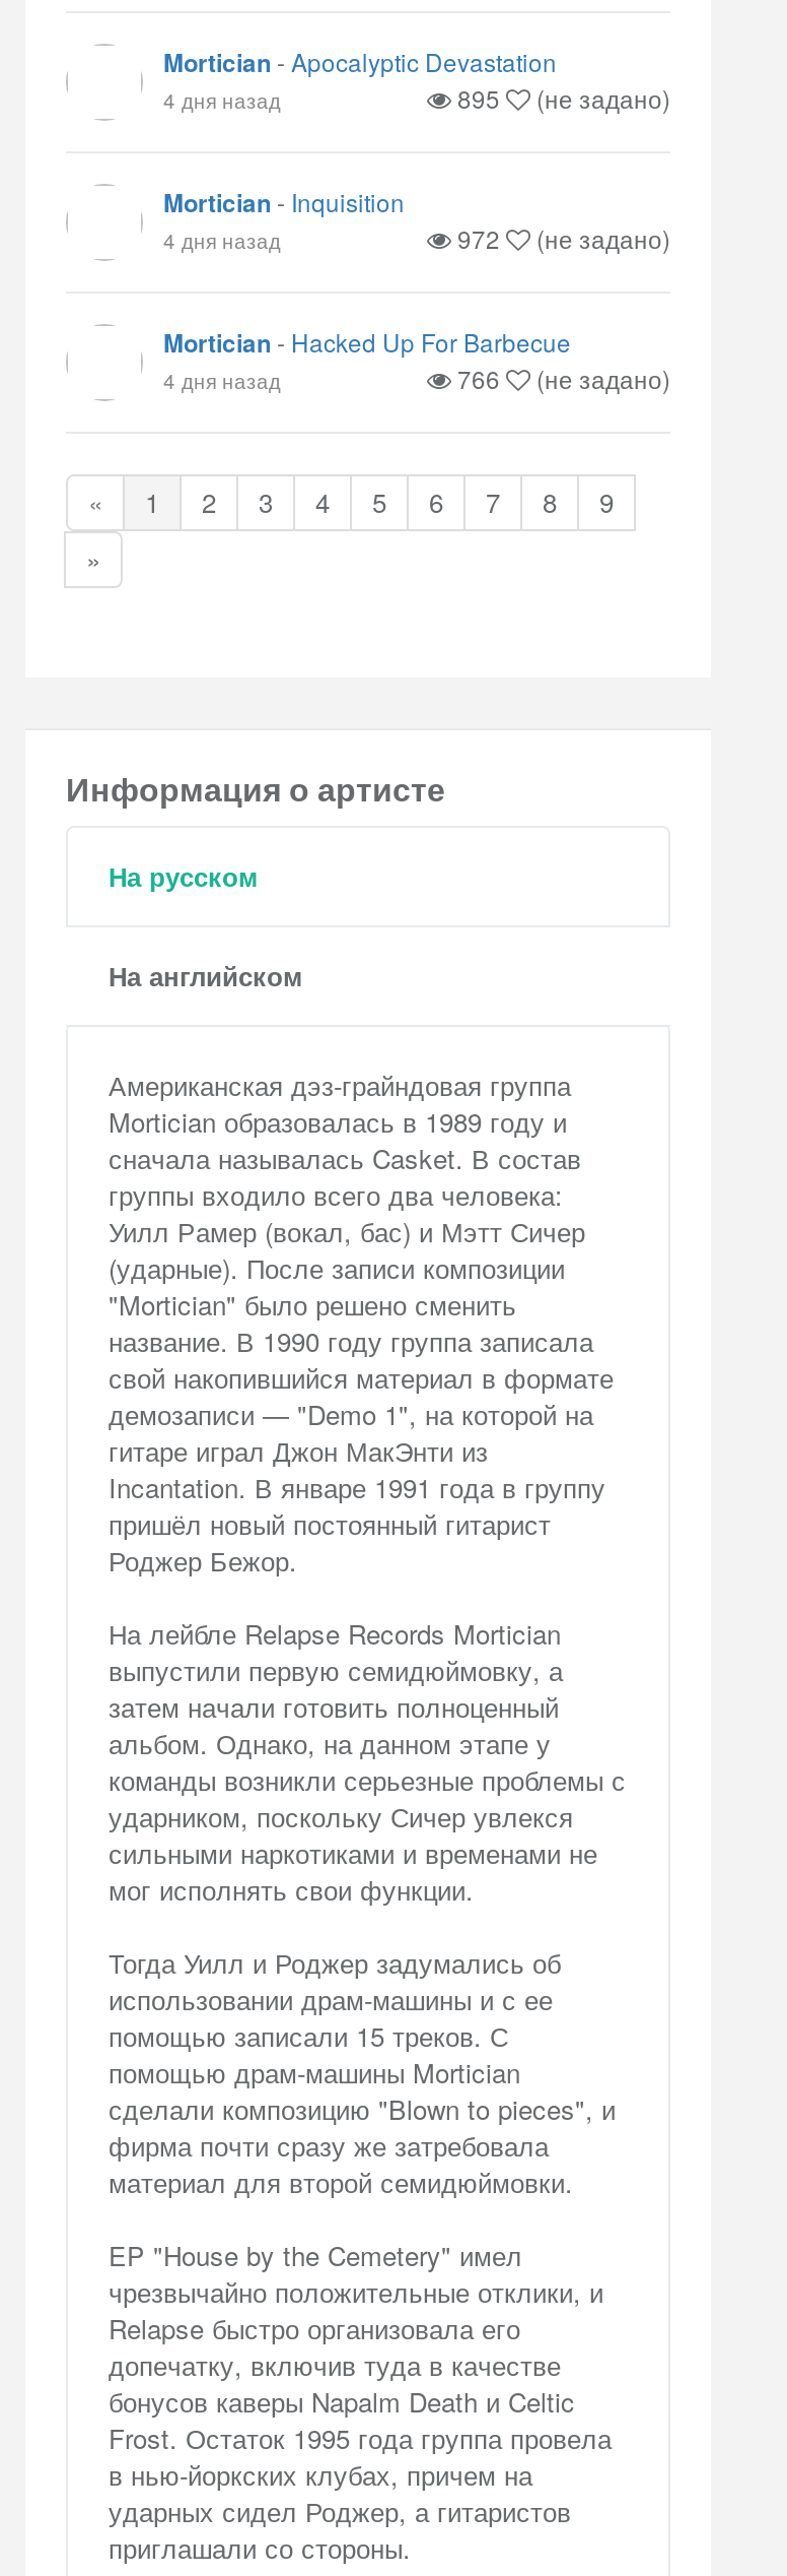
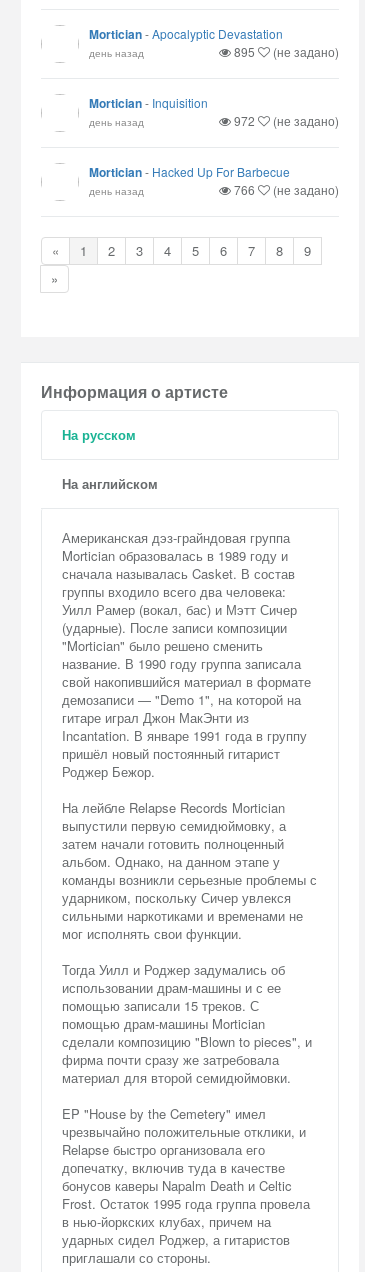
- 4 дня назад
+ день назад

- 4 дня назад
+ день назад

- 4 дня назад
+ день назад
